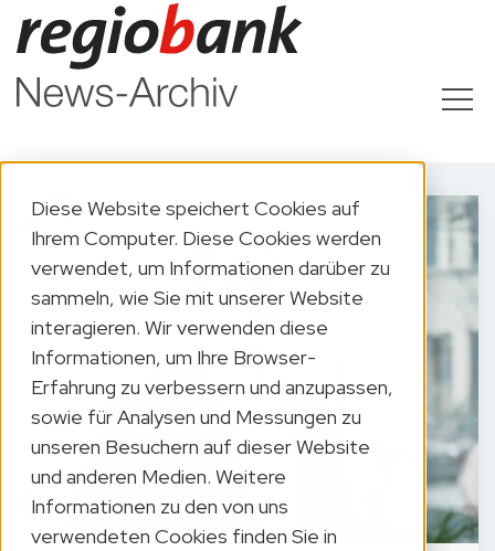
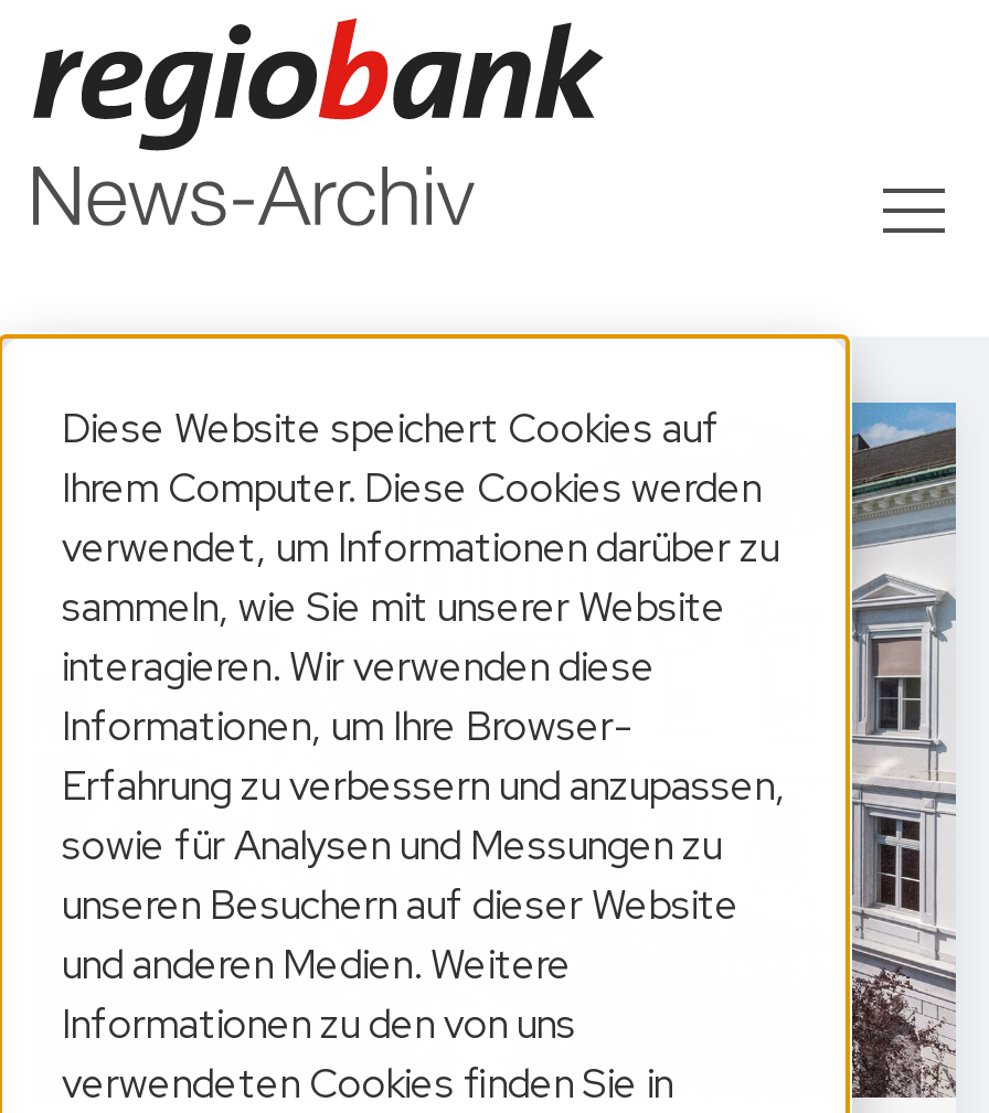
- [image]
+ [image]
